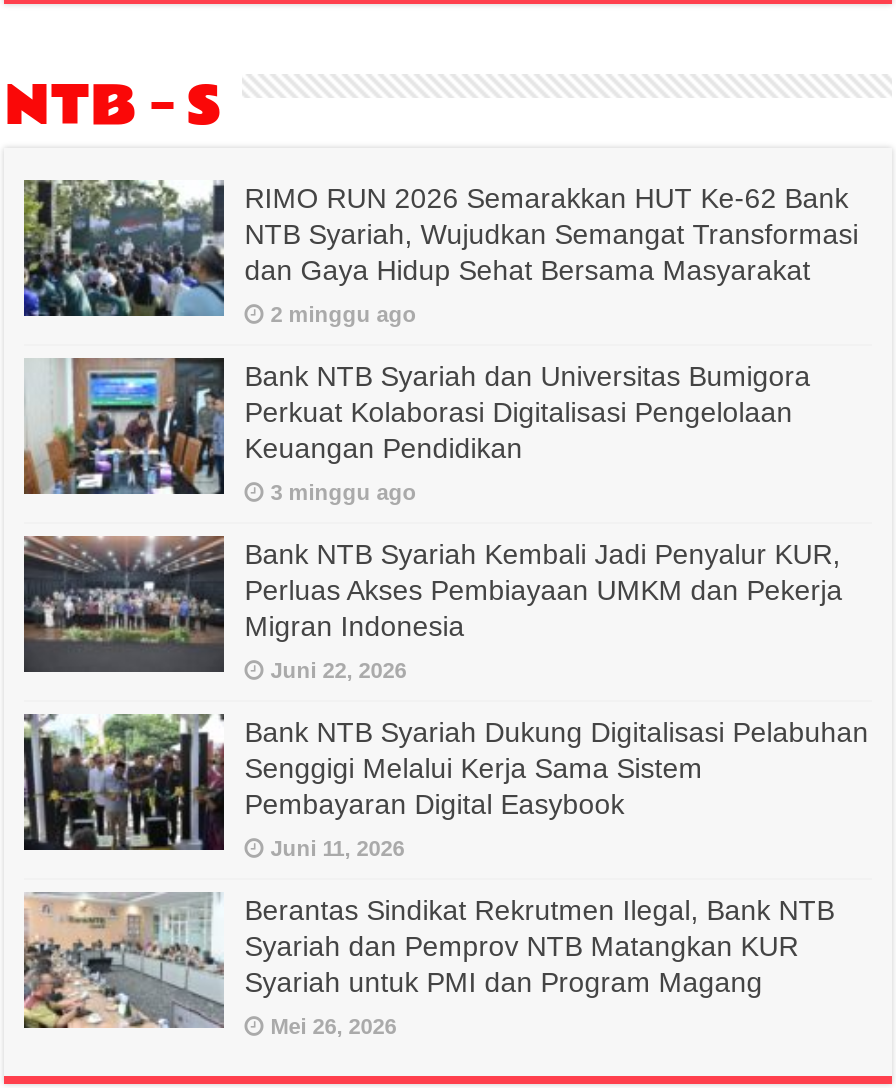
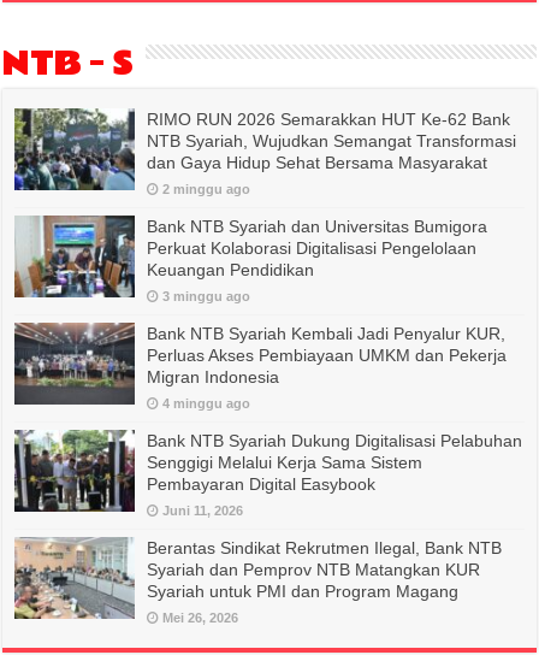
- Juni 22, 2026
+ 4 minggu ago
